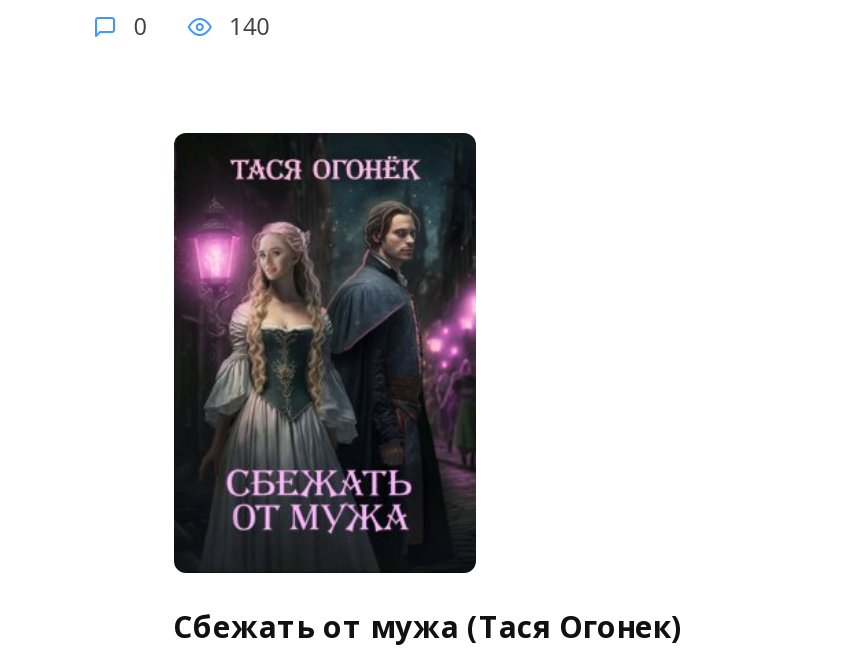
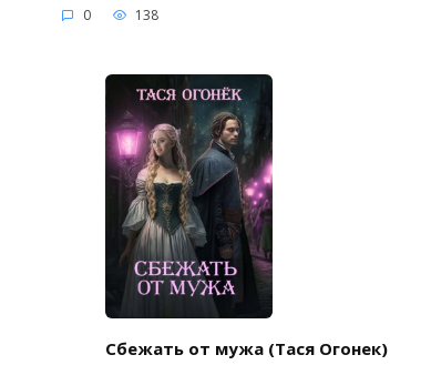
- 140
+ 138
